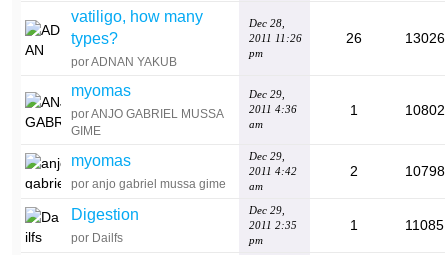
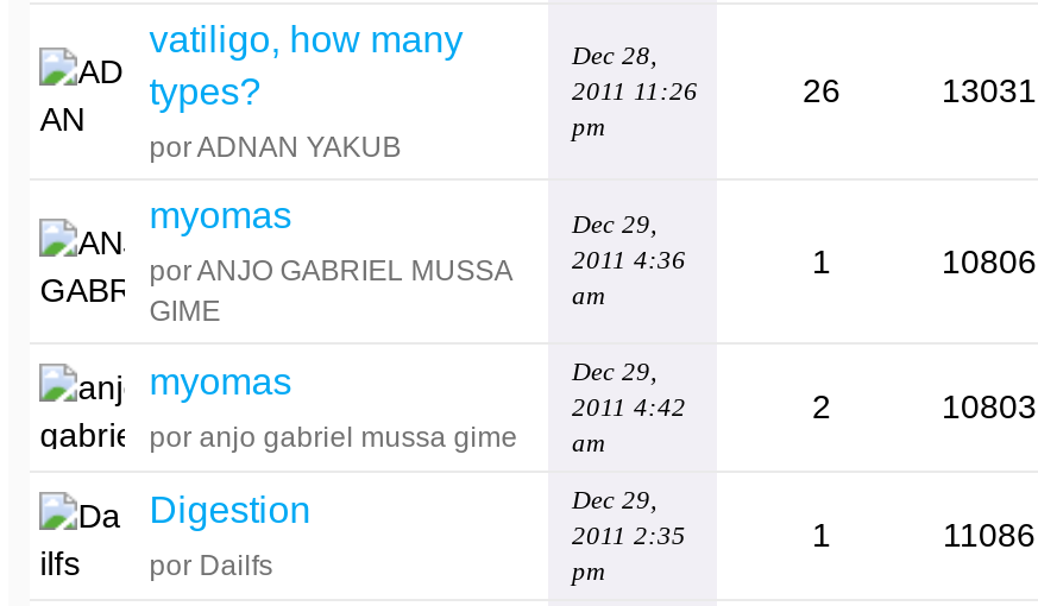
- 13026
+ 13031

- 10802
+ 10806

- 10798
+ 10803

- 11085
+ 11086
